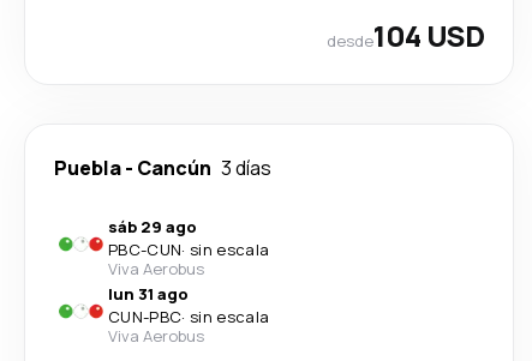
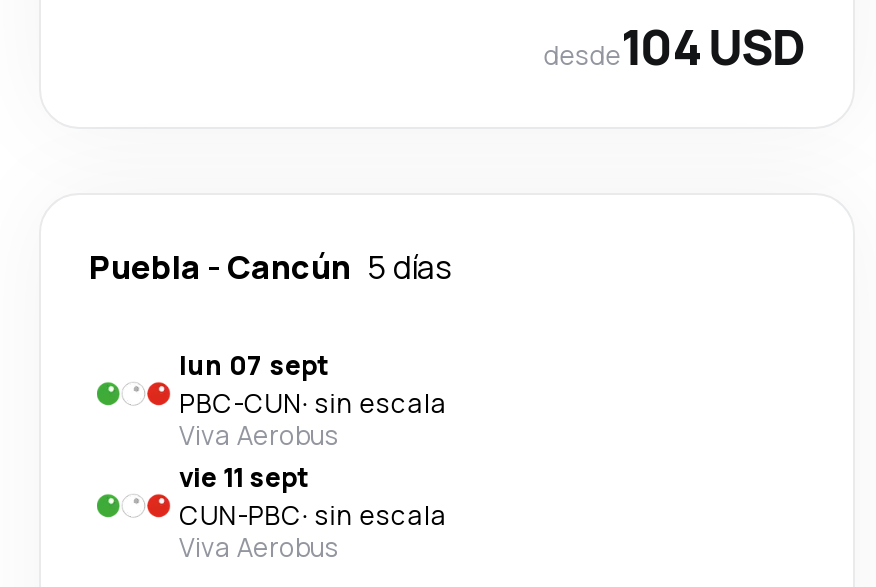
- Puebla - Cancún 3 días
+ Puebla - Cancún 5 días

- sáb 29 ago
+ lun 07 sept

- lun 31 ago
+ vie 11 sept
